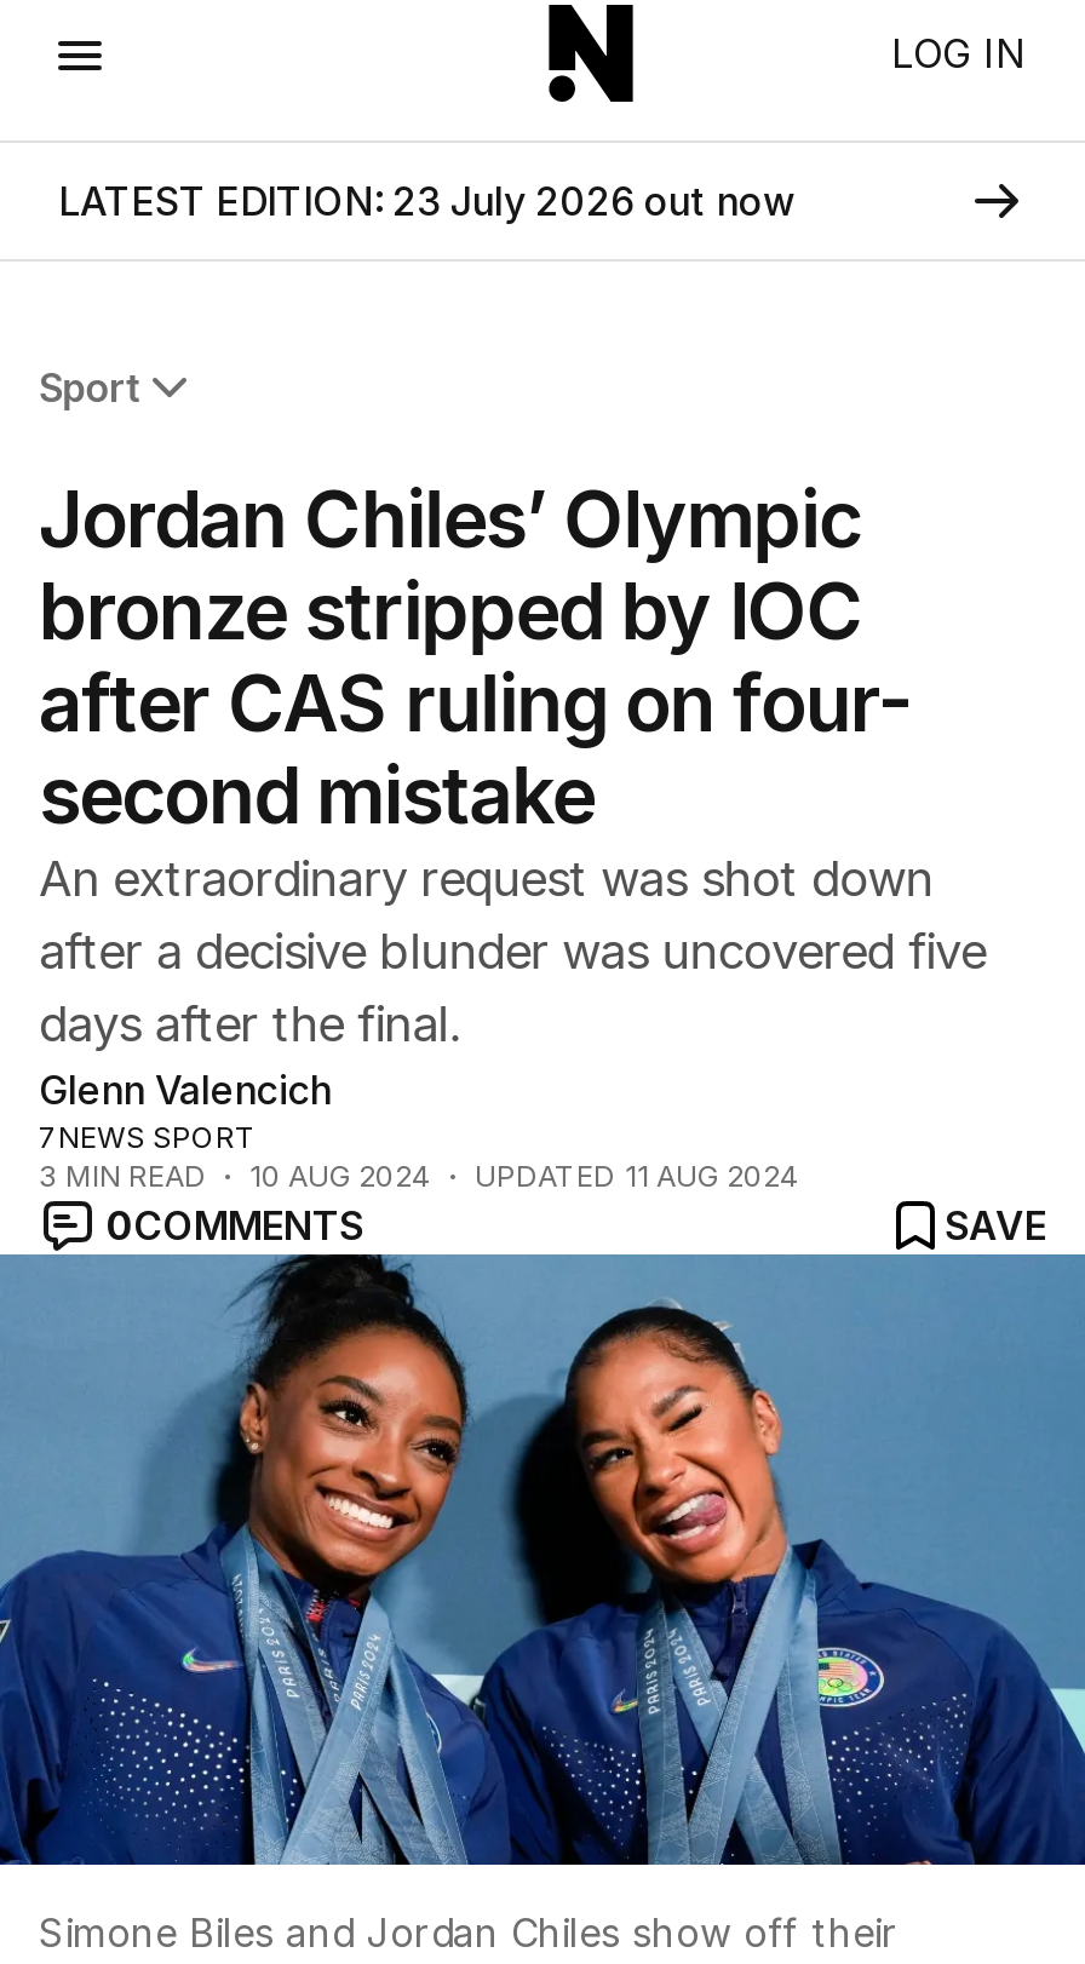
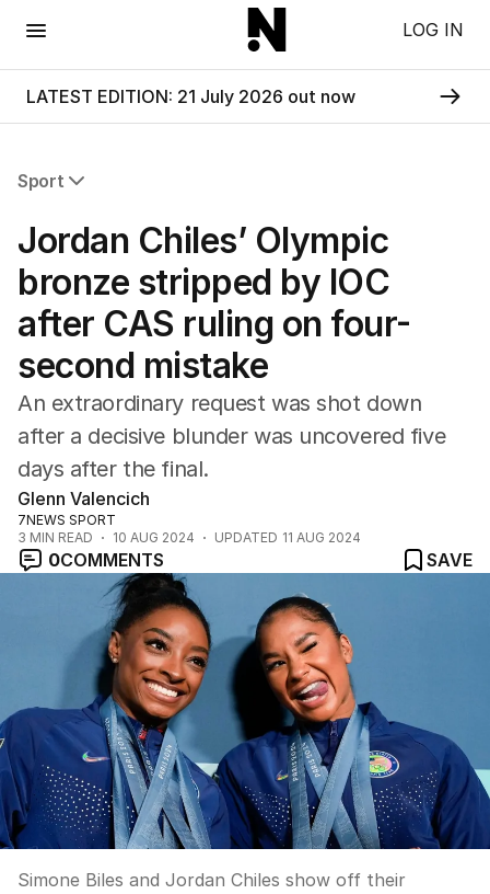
- LATEST EDITION: 23 July 2026 out now
+ LATEST EDITION: 21 July 2026 out now
